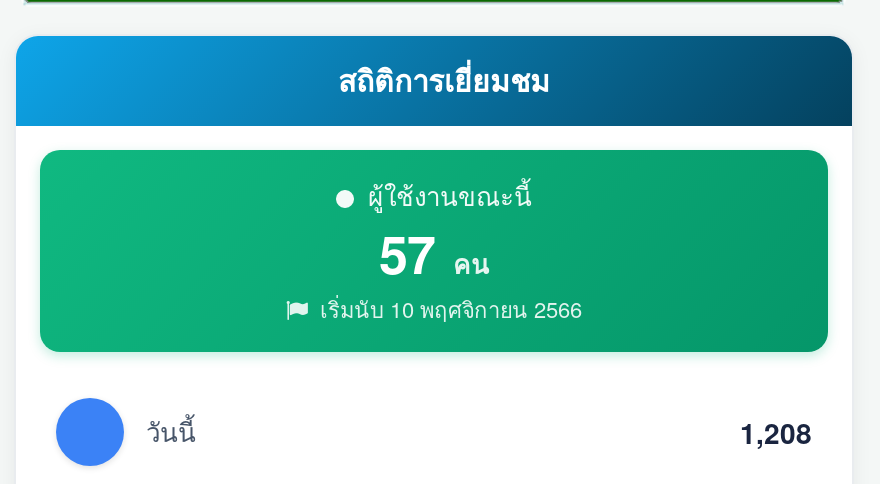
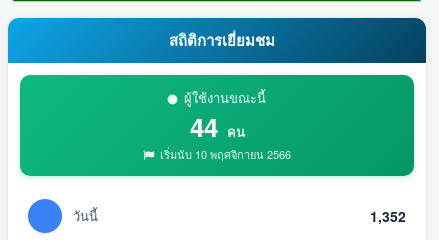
- 57 คน
+ 44 คน

- 1,208
+ 1,352
